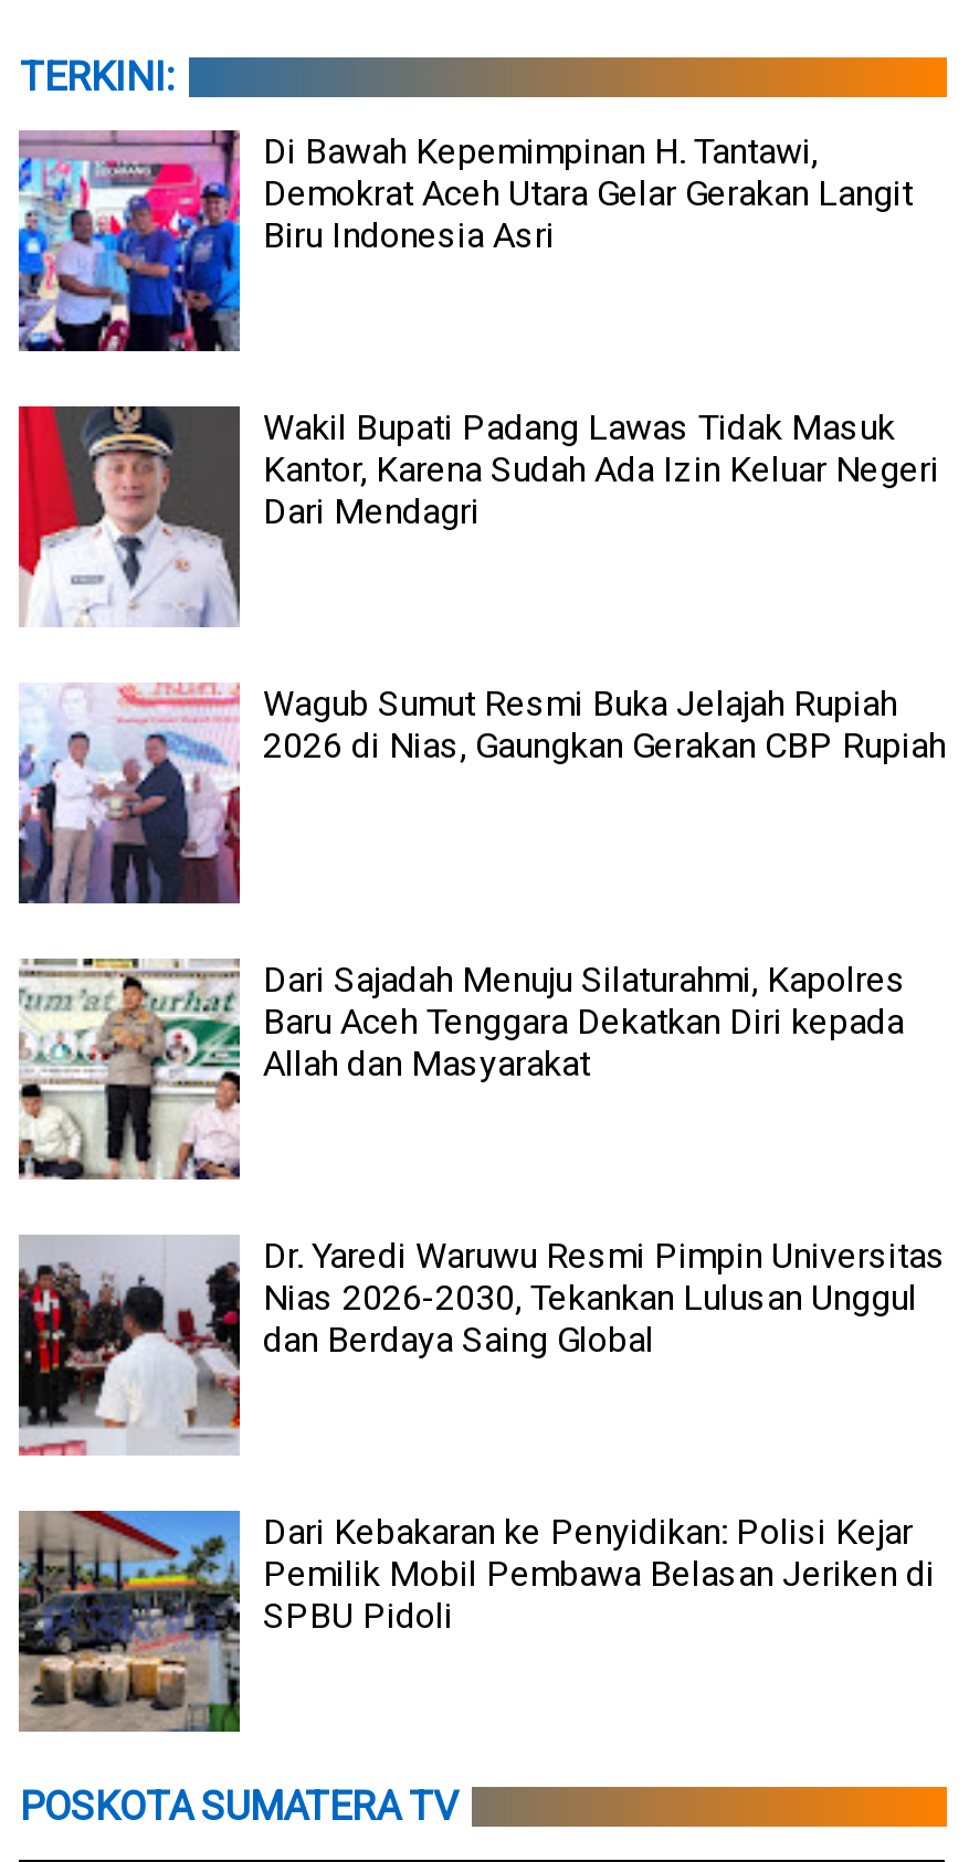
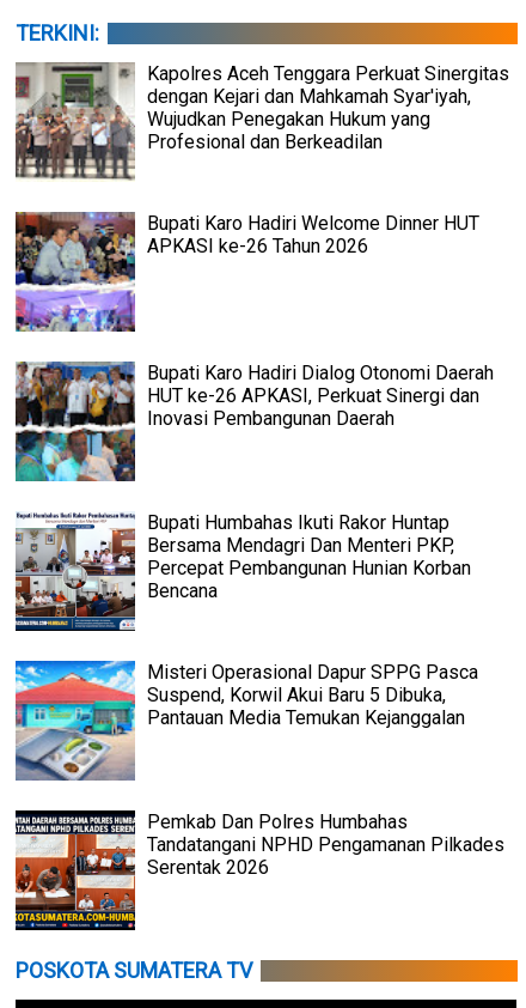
- [image]
- Di Bawah Kepemimpinan H. Tantawi,
- Demokrat Aceh Utara Gelar Gerakan Langit
- Biru Indonesia Asri
+ [image]
+ Kapolres Aceh Tenggara Perkuat Sinergitas
+ dengan Kejari dan Mahkamah Syar'iyah,
+ Wujudkan Penegakan Hukum yang
+ Profesional dan Berkeadilan

- [image]
- Wakil Bupati Padang Lawas Tidak Masuk
- Kantor, Karena Sudah Ada Izin Keluar Negeri
- Dari Mendagri
+ [image]
+ Bupati Karo Hadiri Welcome Dinner HUT
+ APKASI ke-26 Tahun 2026

- [image]
- Wagub Sumut Resmi Buka Jelajah Rupiah
- 2026 di Nias, Gaungkan Gerakan CBP Rupiah
+ [image]
+ Bupati Karo Hadiri Dialog Otonomi Daerah
+ HUT ke-26 APKASI, Perkuat Sinergi dan
+ Inovasi Pembangunan Daerah

- [image]
- Dari Sajadah Menuju Silaturahmi, Kapolres
- Baru Aceh Tenggara Dekatkan Diri kepada
- Allah dan Masyarakat
+ [image]
+ Bupati Humbahas Ikuti Rakor Huntap
+ Bersama Mendagri Dan Menteri PKP,
+ Percepat Pembangunan Hunian Korban
+ Bencana

- [image]
- Dr. Yaredi Waruwu Resmi Pimpin Universitas
- Nias 2026-2030, Tekankan Lulusan Unggul
- dan Berdaya Saing Global
+ [image]
+ Misteri Operasional Dapur SPPG Pasca
+ Suspend, Korwil Akui Baru 5 Dibuka,
+ Pantauan Media Temukan Kejanggalan

- [image]
- Dari Kebakaran ke Penyidikan: Polisi Kejar
- Pemilik Mobil Pembawa Belasan Jeriken di
- SPBU Pidoli
+ [image]
+ Pemkab Dan Polres Humbahas
+ Tandatangani NPHD Pengamanan Pilkades
+ Serentak 2026
